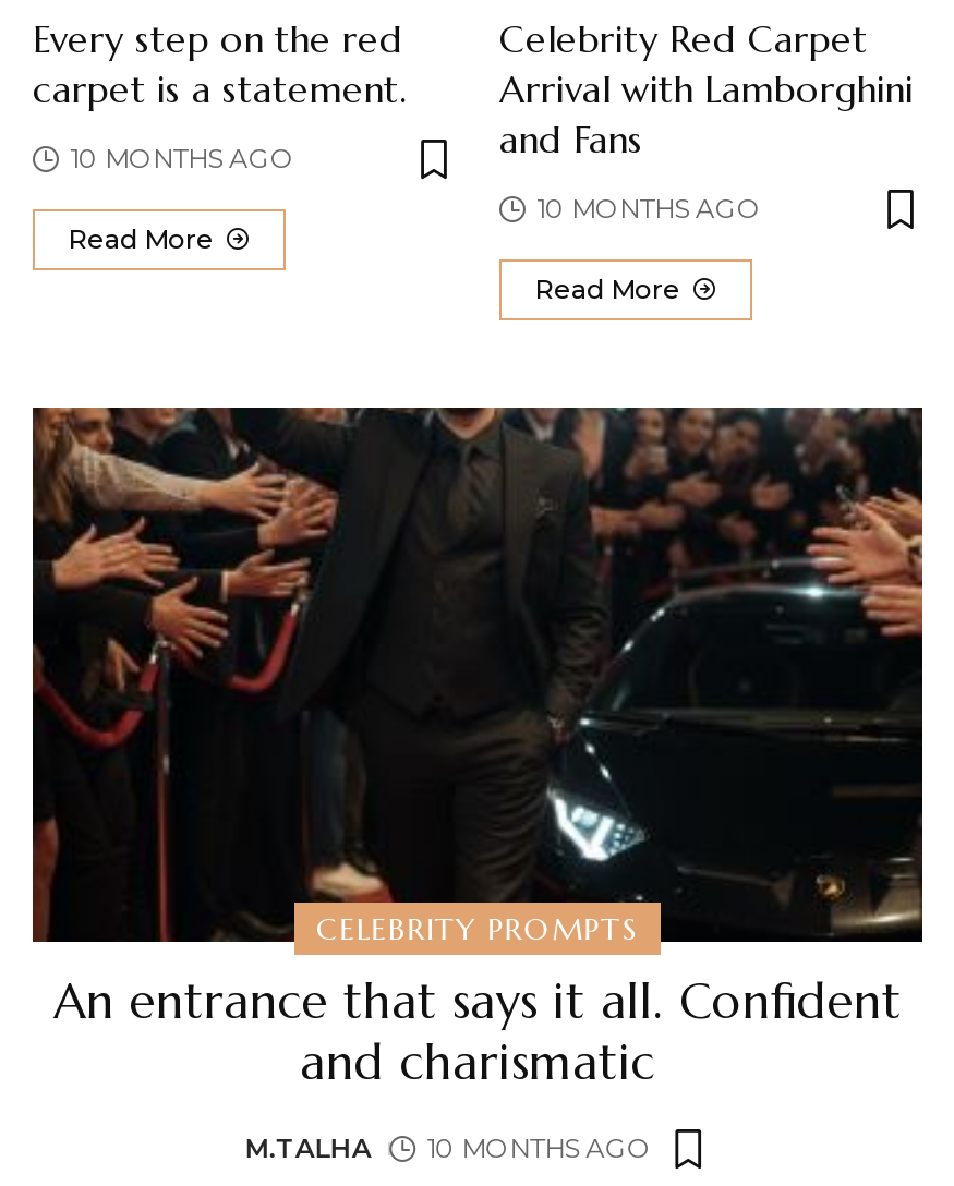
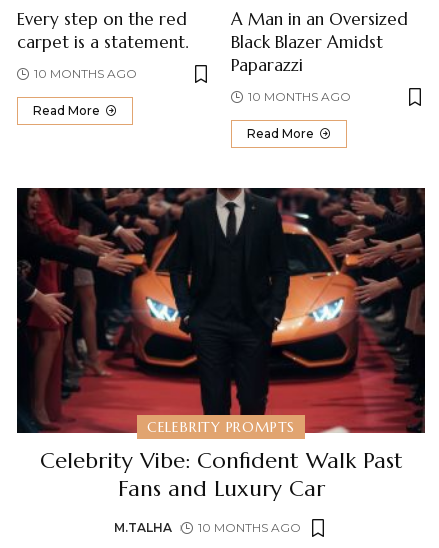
- Celebrity Red Carpet
- Arrival with Lamborghini
- and Fans
+ A Man in an Oversized
+ Black Blazer Amidst
+ Paparazzi

- [image]
- An entrance that says it all. Confident
- and charismatic
+ [image]
+ Celebrity Vibe: Confident Walk Past
+ Fans and Luxury Car
